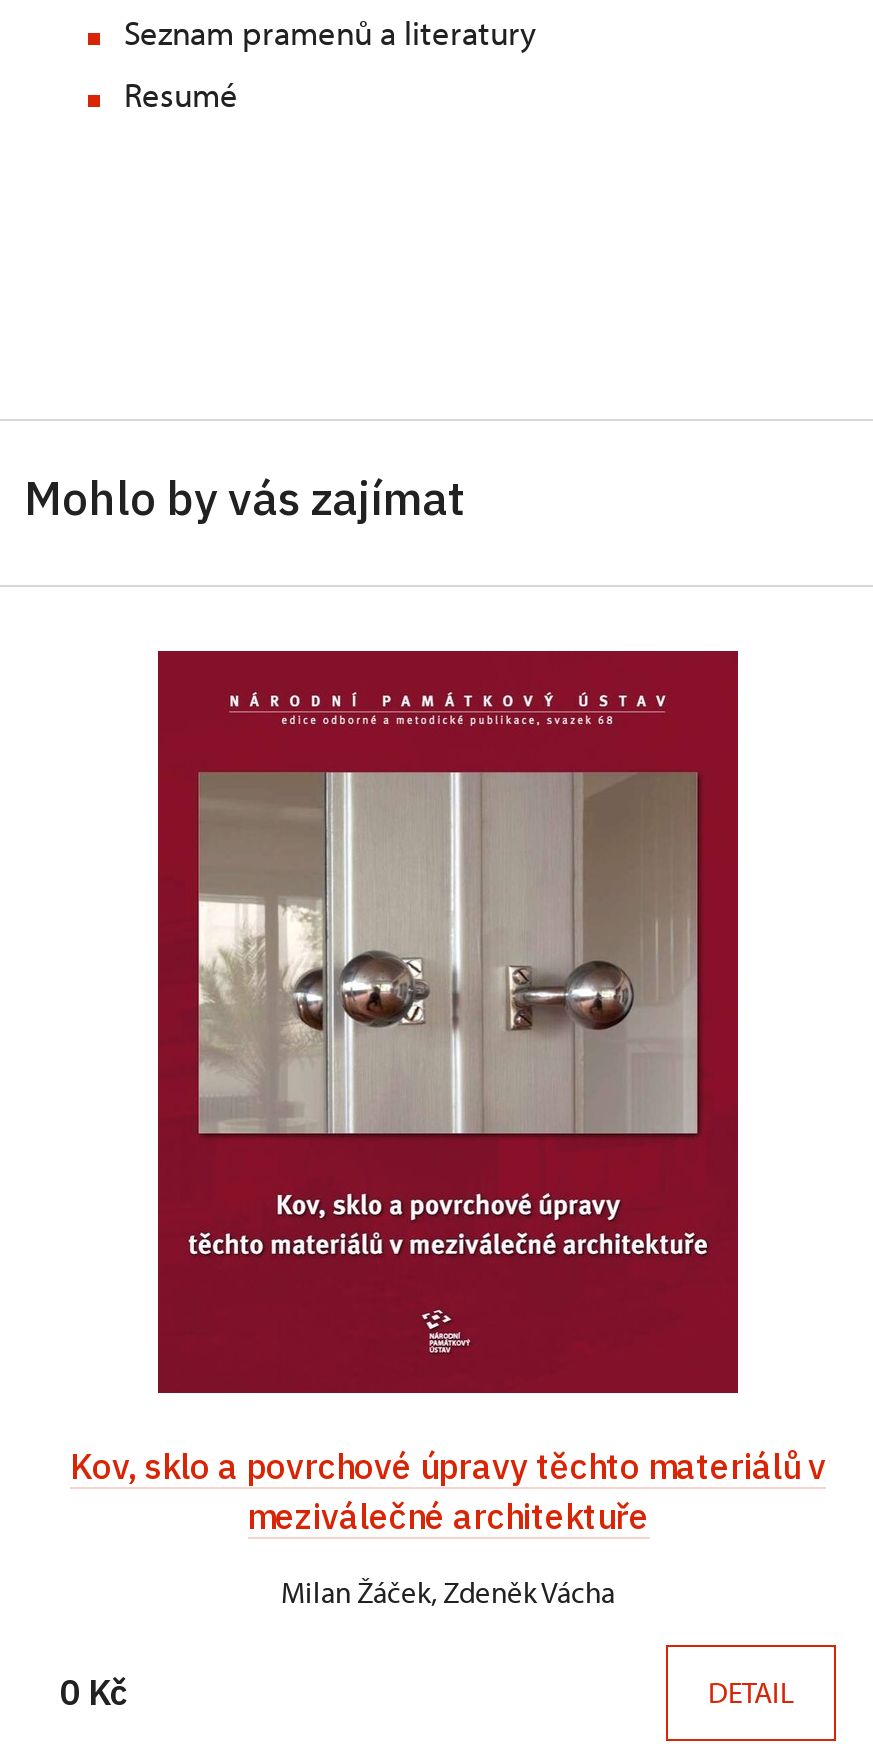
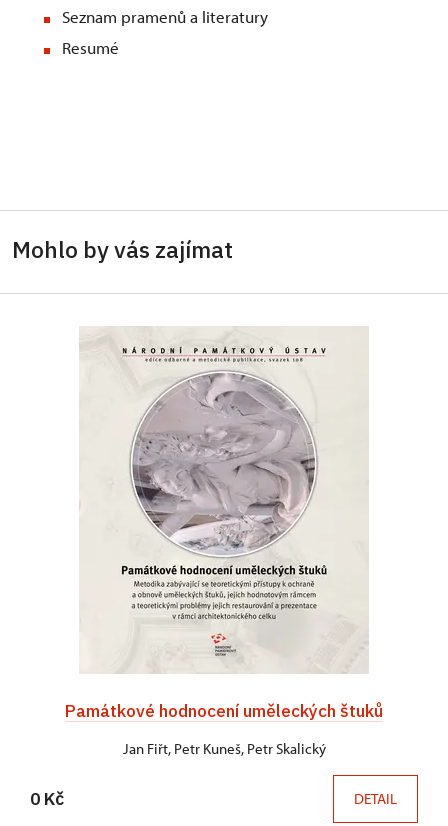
- [image]
- Kov, sklo a povrchové úpravy těchto materiálů v
- meziválečné architektuře
+ [image]
+ Památkové hodnocení uměleckých štuků

- Milan Žáček, Zdeněk Vácha
+ Jan Fiřt, Petr Kuneš, Petr Skalický
